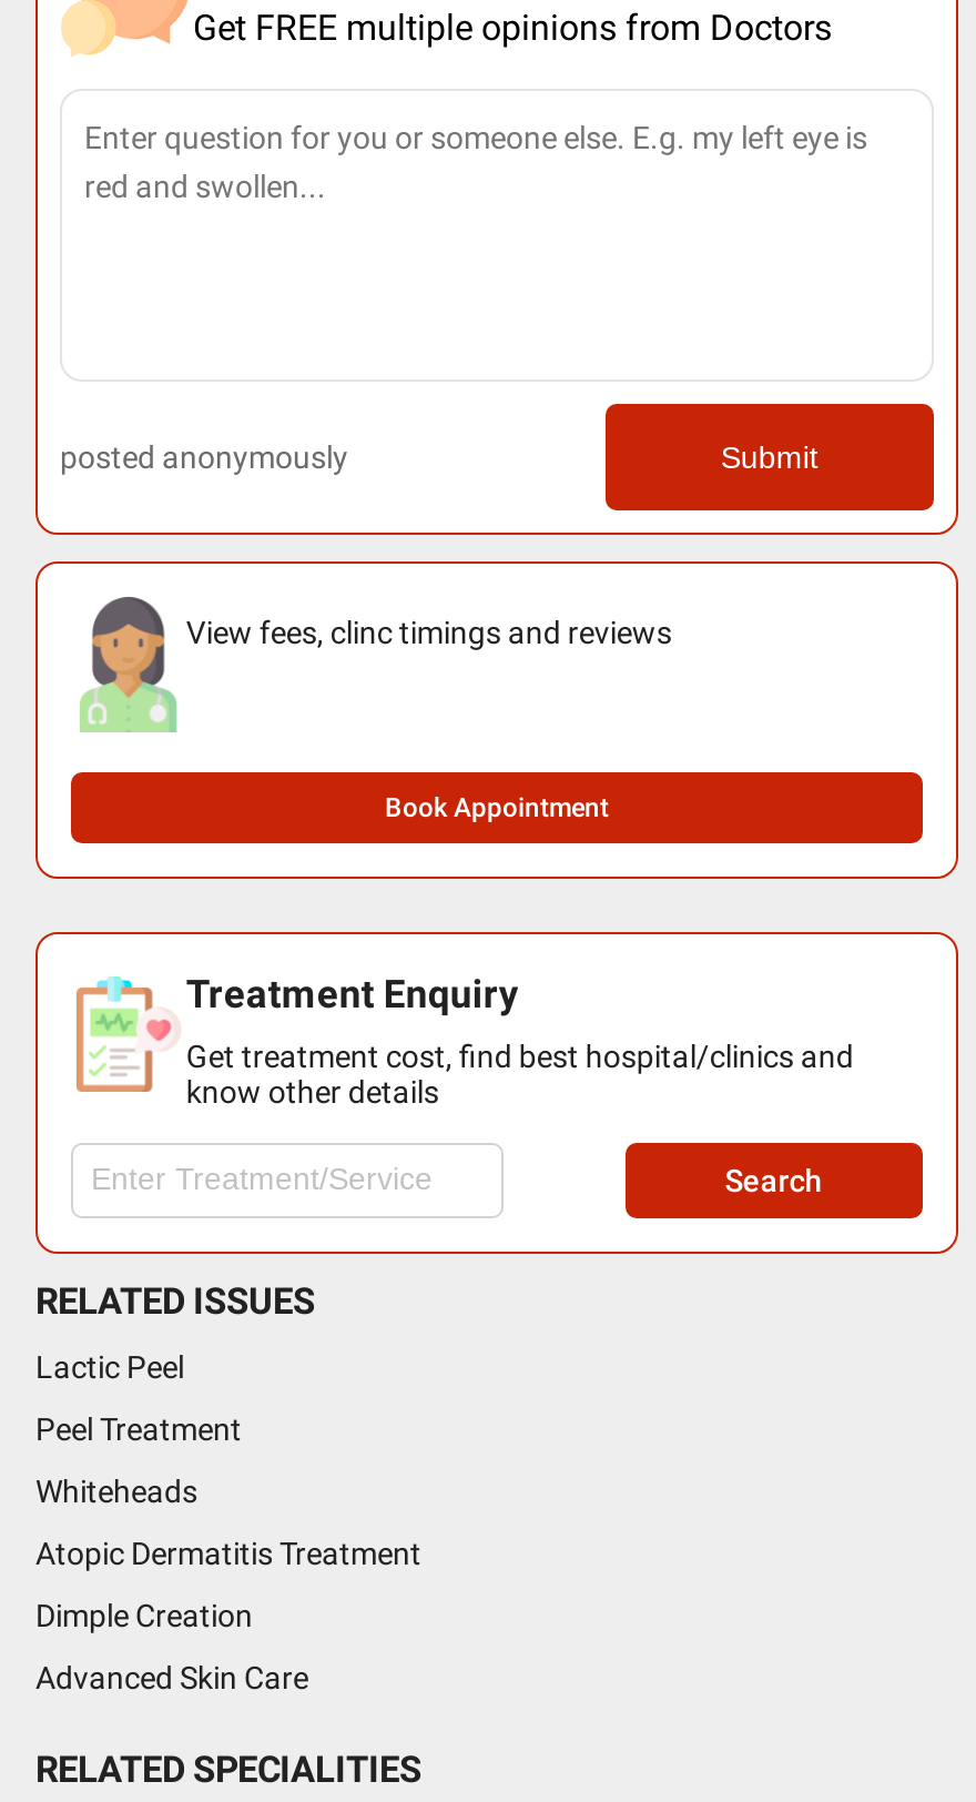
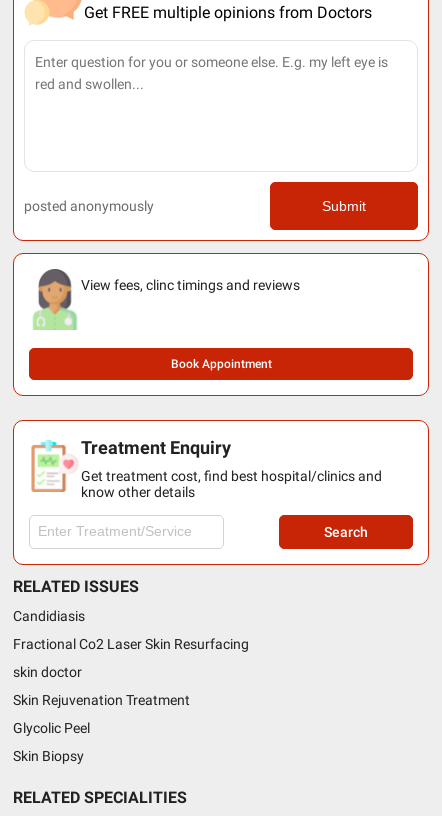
- Lactic Peel
+ Candidiasis

- Peel Treatment
+ Fractional Co2 Laser Skin Resurfacing

- Whiteheads
+ skin doctor

- Atopic Dermatitis Treatment
+ Skin Rejuvenation Treatment

- Dimple Creation
+ Glycolic Peel

- Advanced Skin Care
+ Skin Biopsy
